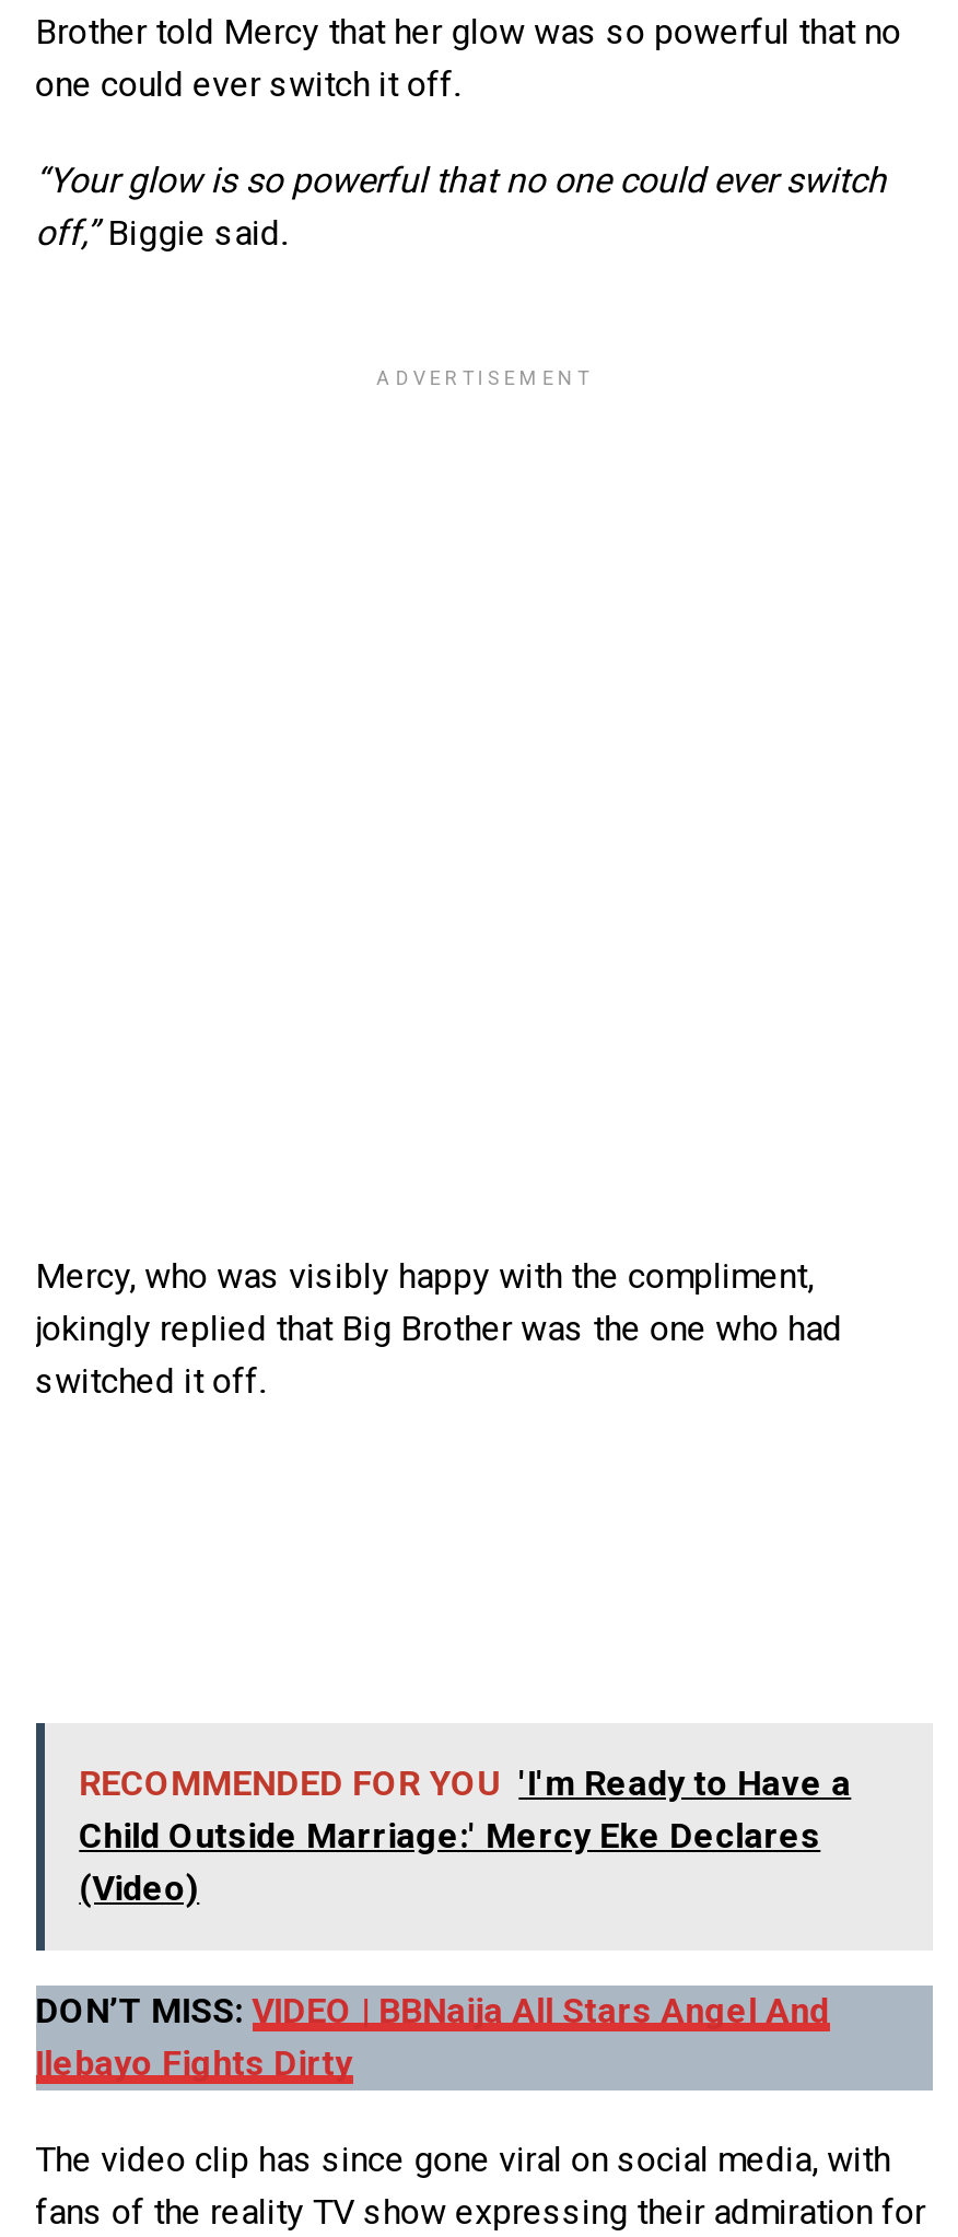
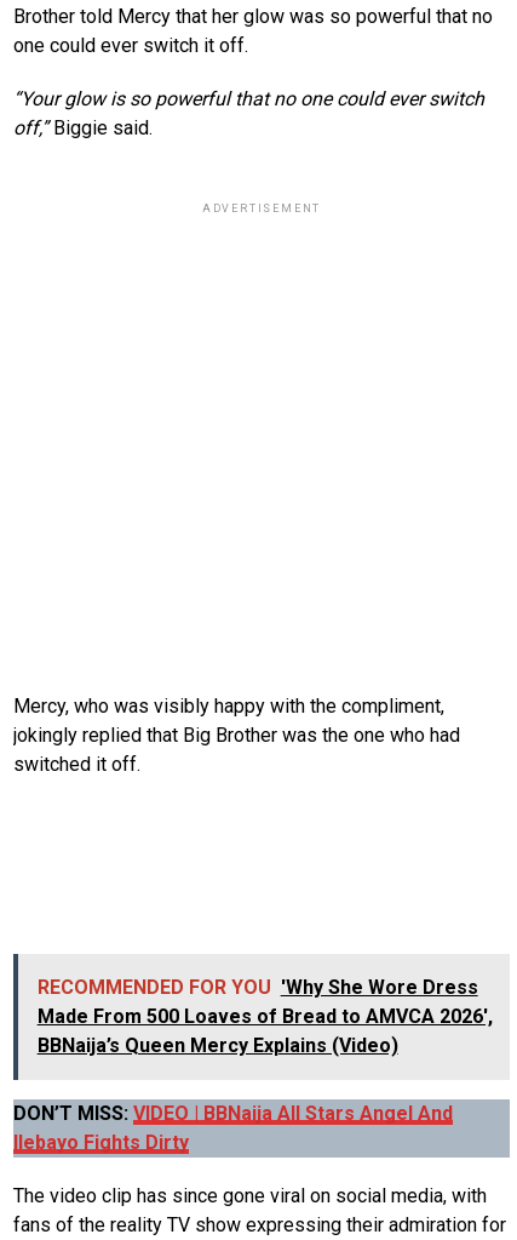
- RECOMMENDED FOR YOU 'I'm Ready to Have a
- Child Outside Marriage:' Mercy Eke Declares
- (Video)
+ RECOMMENDED FOR YOU 'Why She Wore Dress
+ Made From 500 Loaves of Bread to AMVCA 2026',
+ BBNaija’s Queen Mercy Explains (Video)
